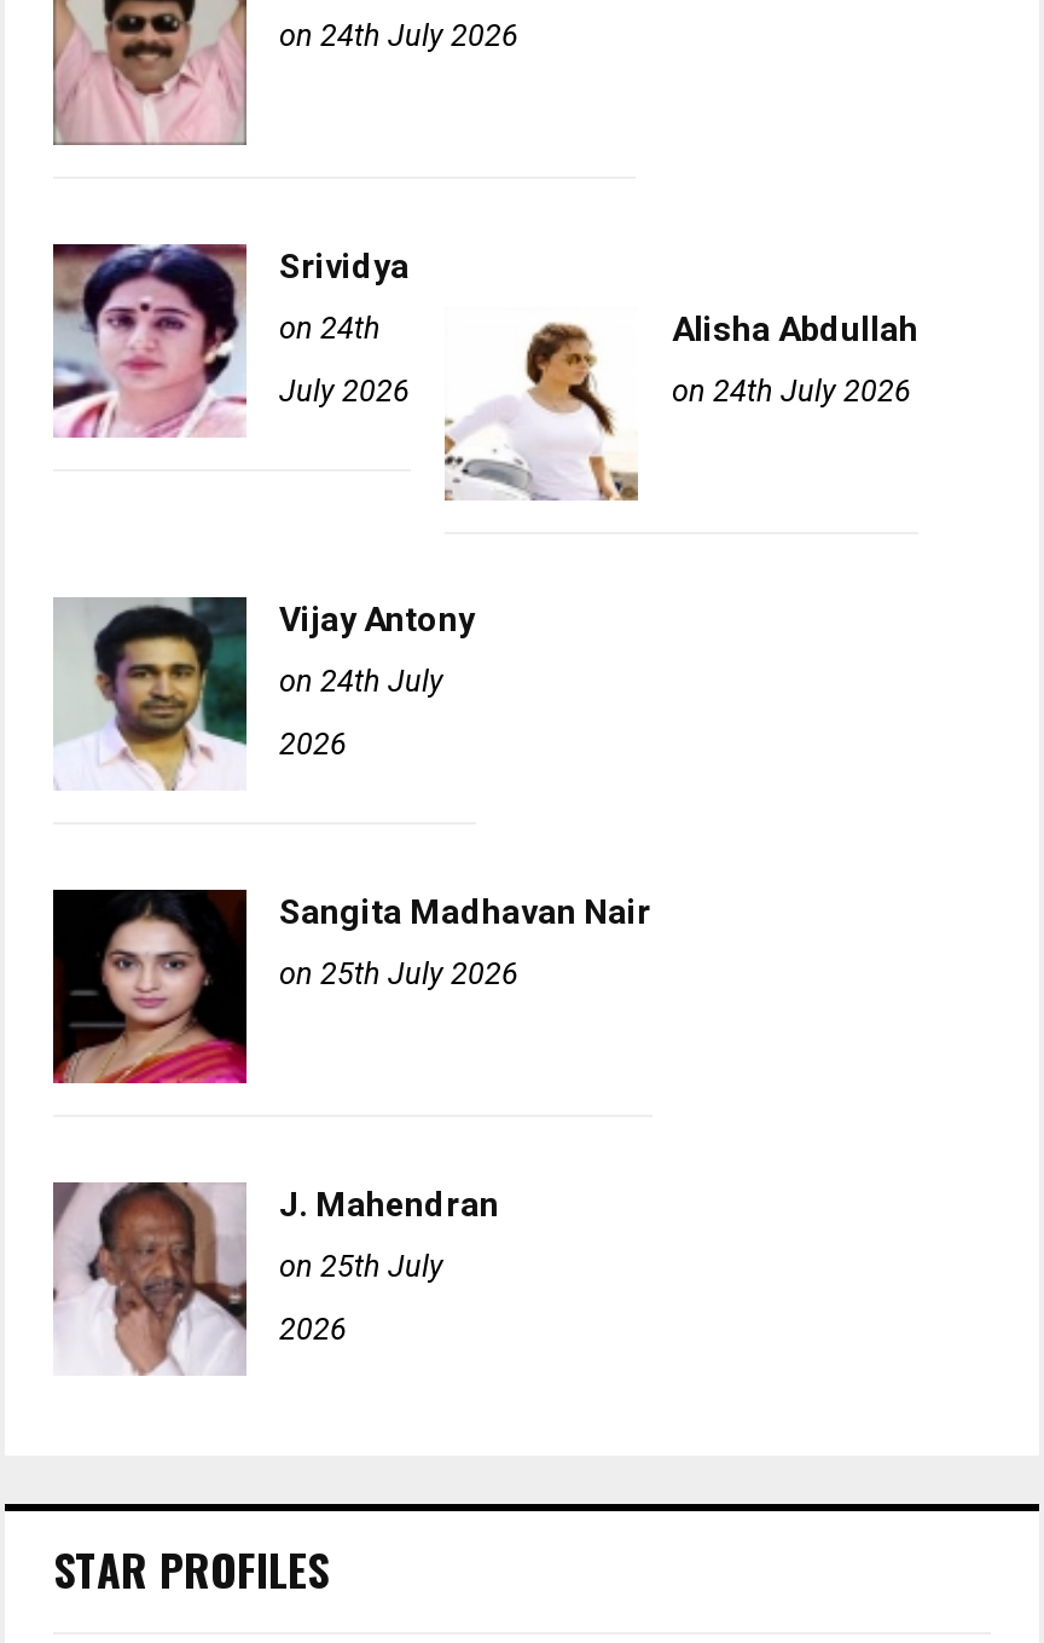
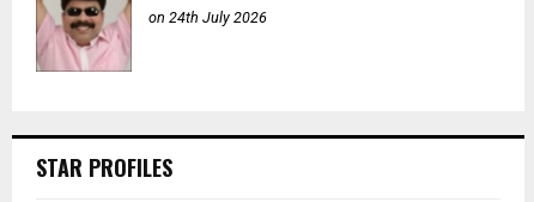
- [image]
- Srividya
- on 24th
- July 2026

- [image]
- Alisha Abdullah
- on 24th July 2026

- [image]
- Vijay Antony
- on 24th July
- 2026

- [image]
- Sangita Madhavan Nair
- on 25th July 2026

- [image]
- J. Mahendran
- on 25th July
- 2026
